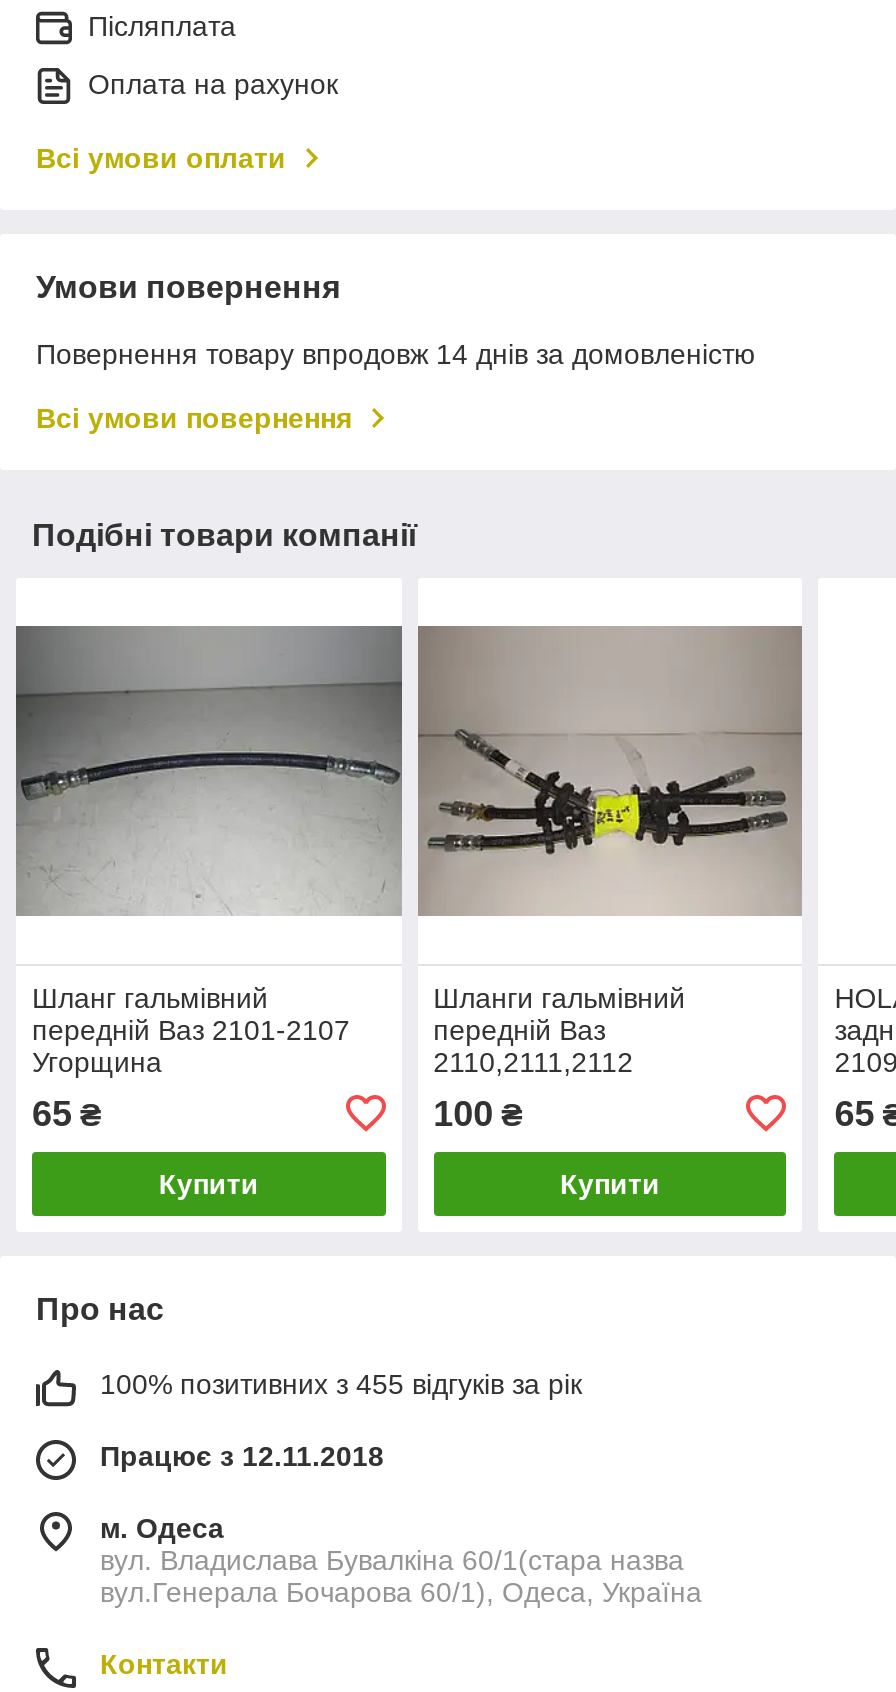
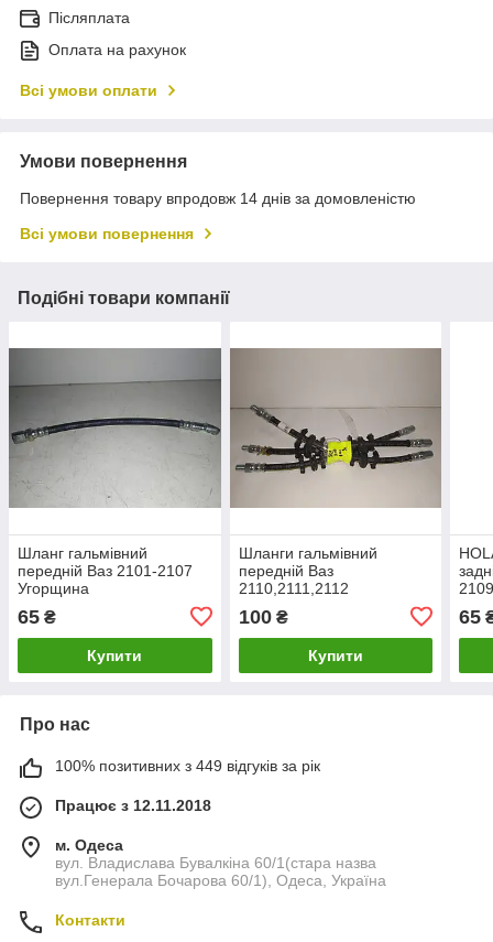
- 100% позитивних з 455 відгуків за рік
+ 100% позитивних з 449 відгуків за рік
